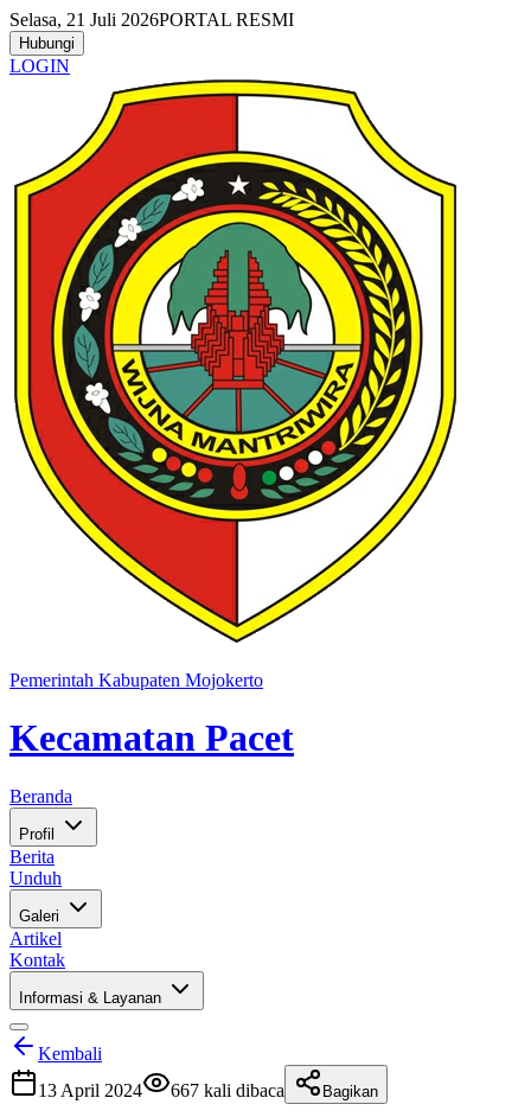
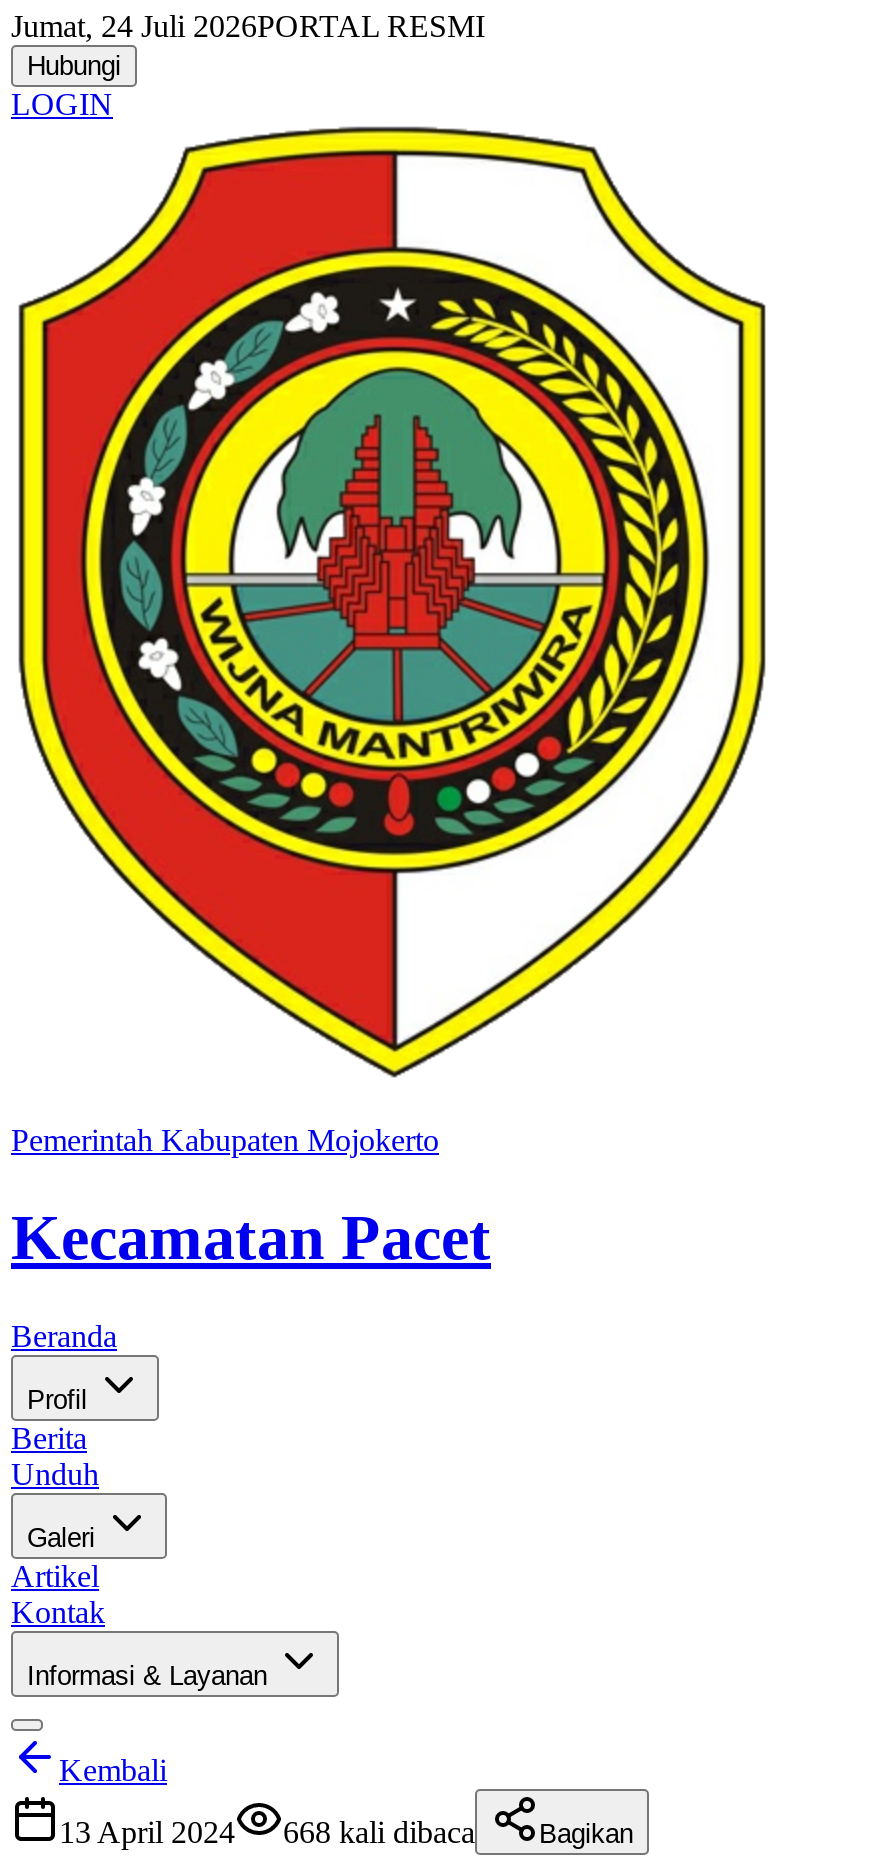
- Selasa, 21 Juli 2026PORTAL RESMI
+ Jumat, 24 Juli 2026PORTAL RESMI

- 13 April 2024 667 kali dibaca
+ 13 April 2024 668 kali dibaca
